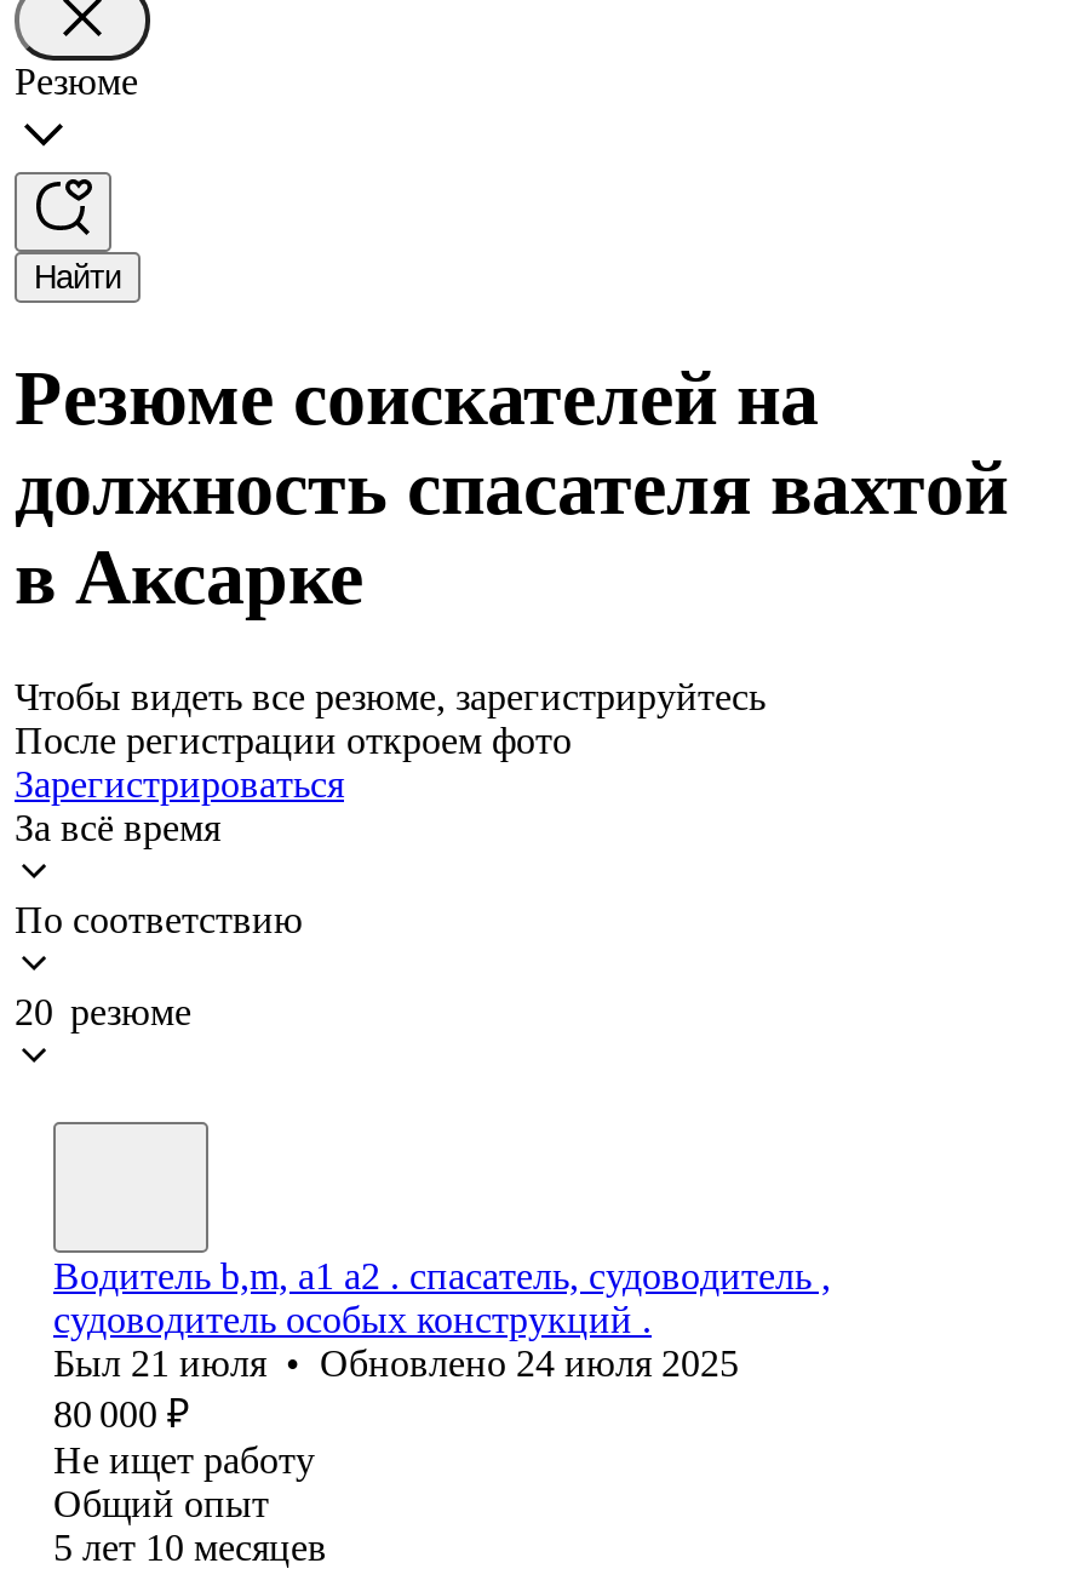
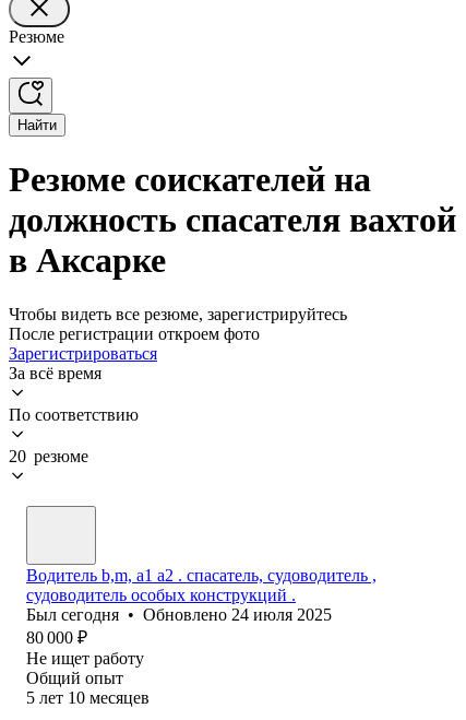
- Был 21 июля • Обновлено24 июля 2025
+ Был сегодня • Обновлено24 июля 2025
